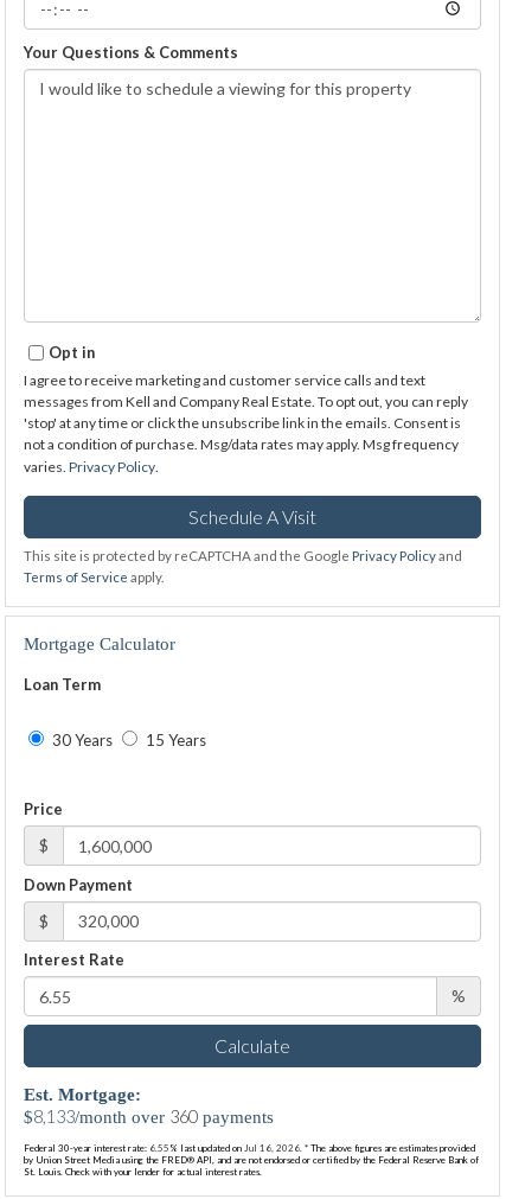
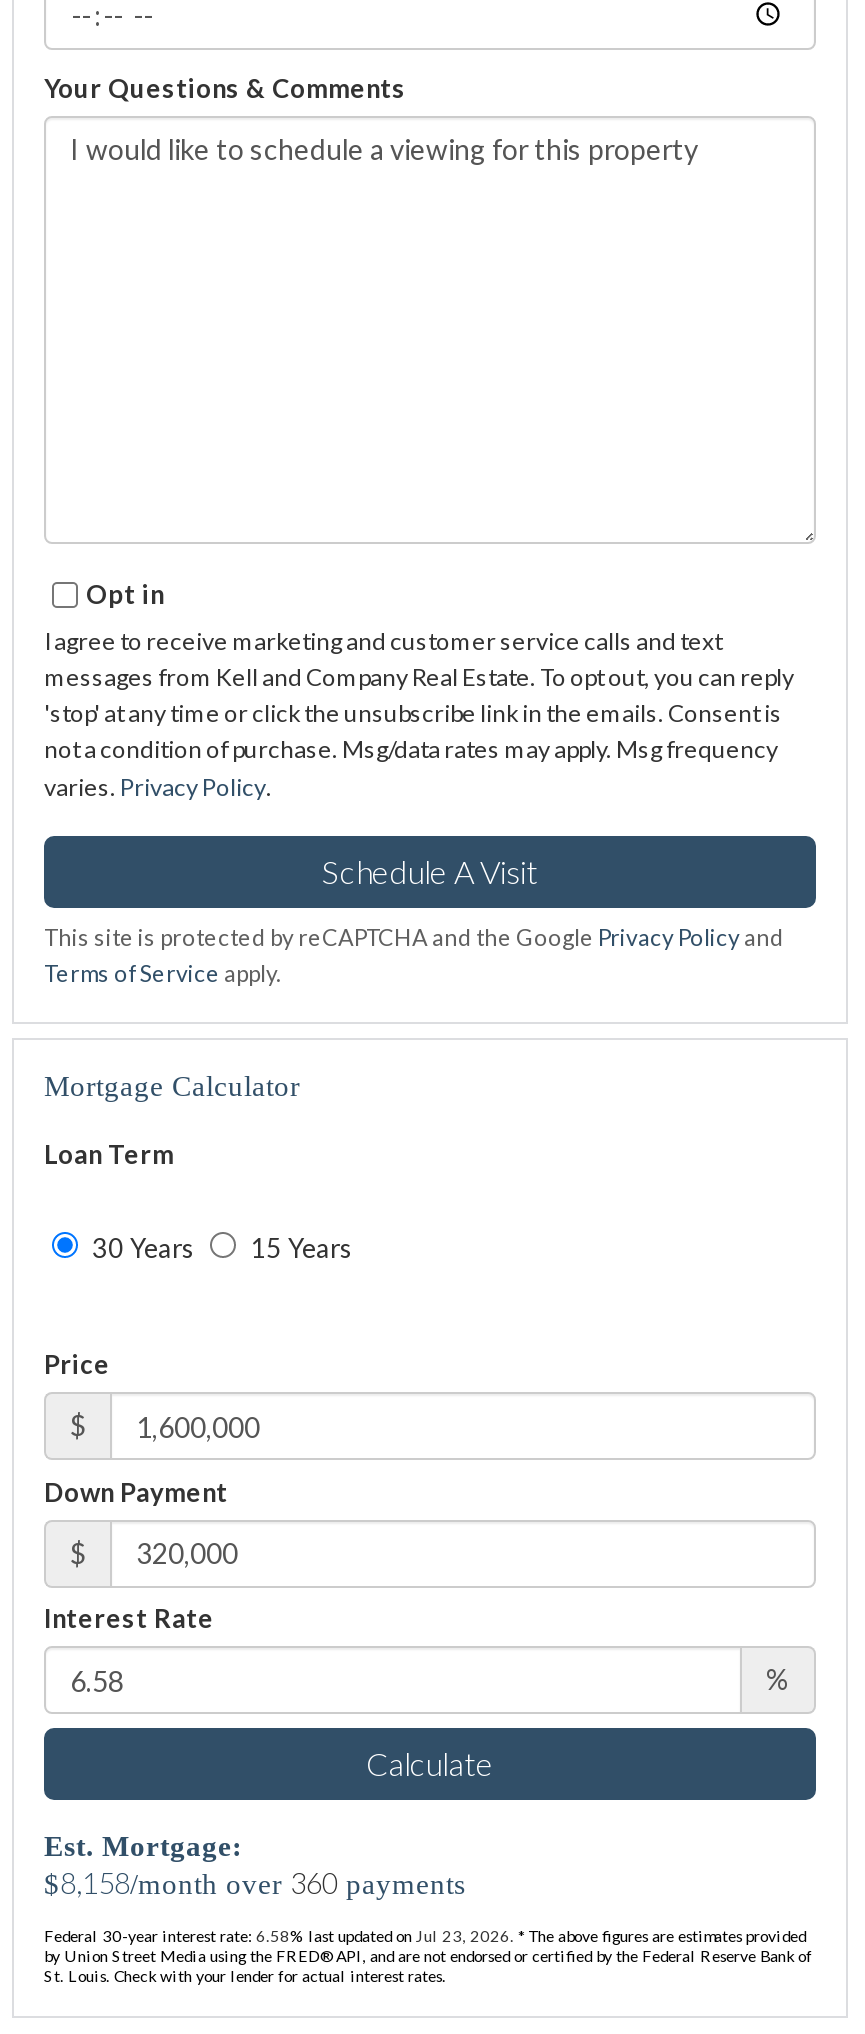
- $8,133/month over 360 payments
+ $8,158/month over 360 payments

- Federal 30-year interest rate: 6.55% last updated on Jul 16, 2026. * The above figures are estimates provided
+ Federal 30-year interest rate: 6.58% last updated on Jul 23, 2026. * The above figures are estimates provided
